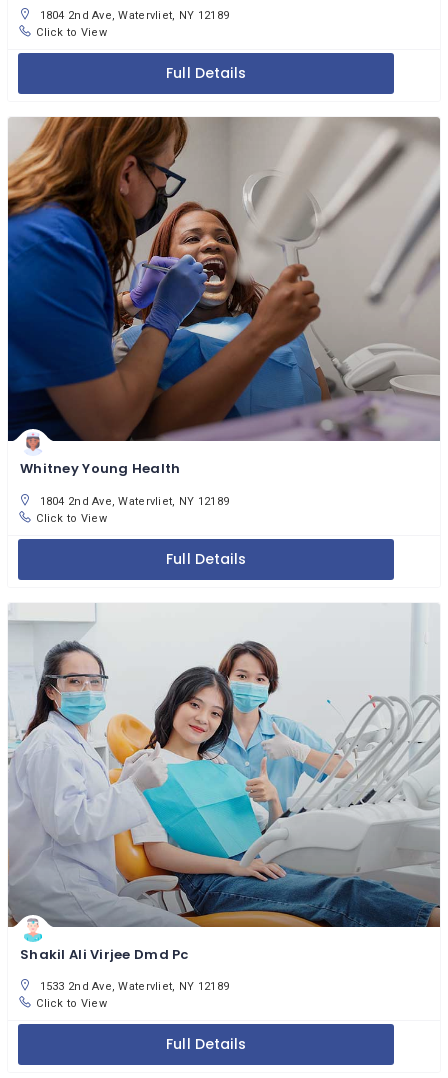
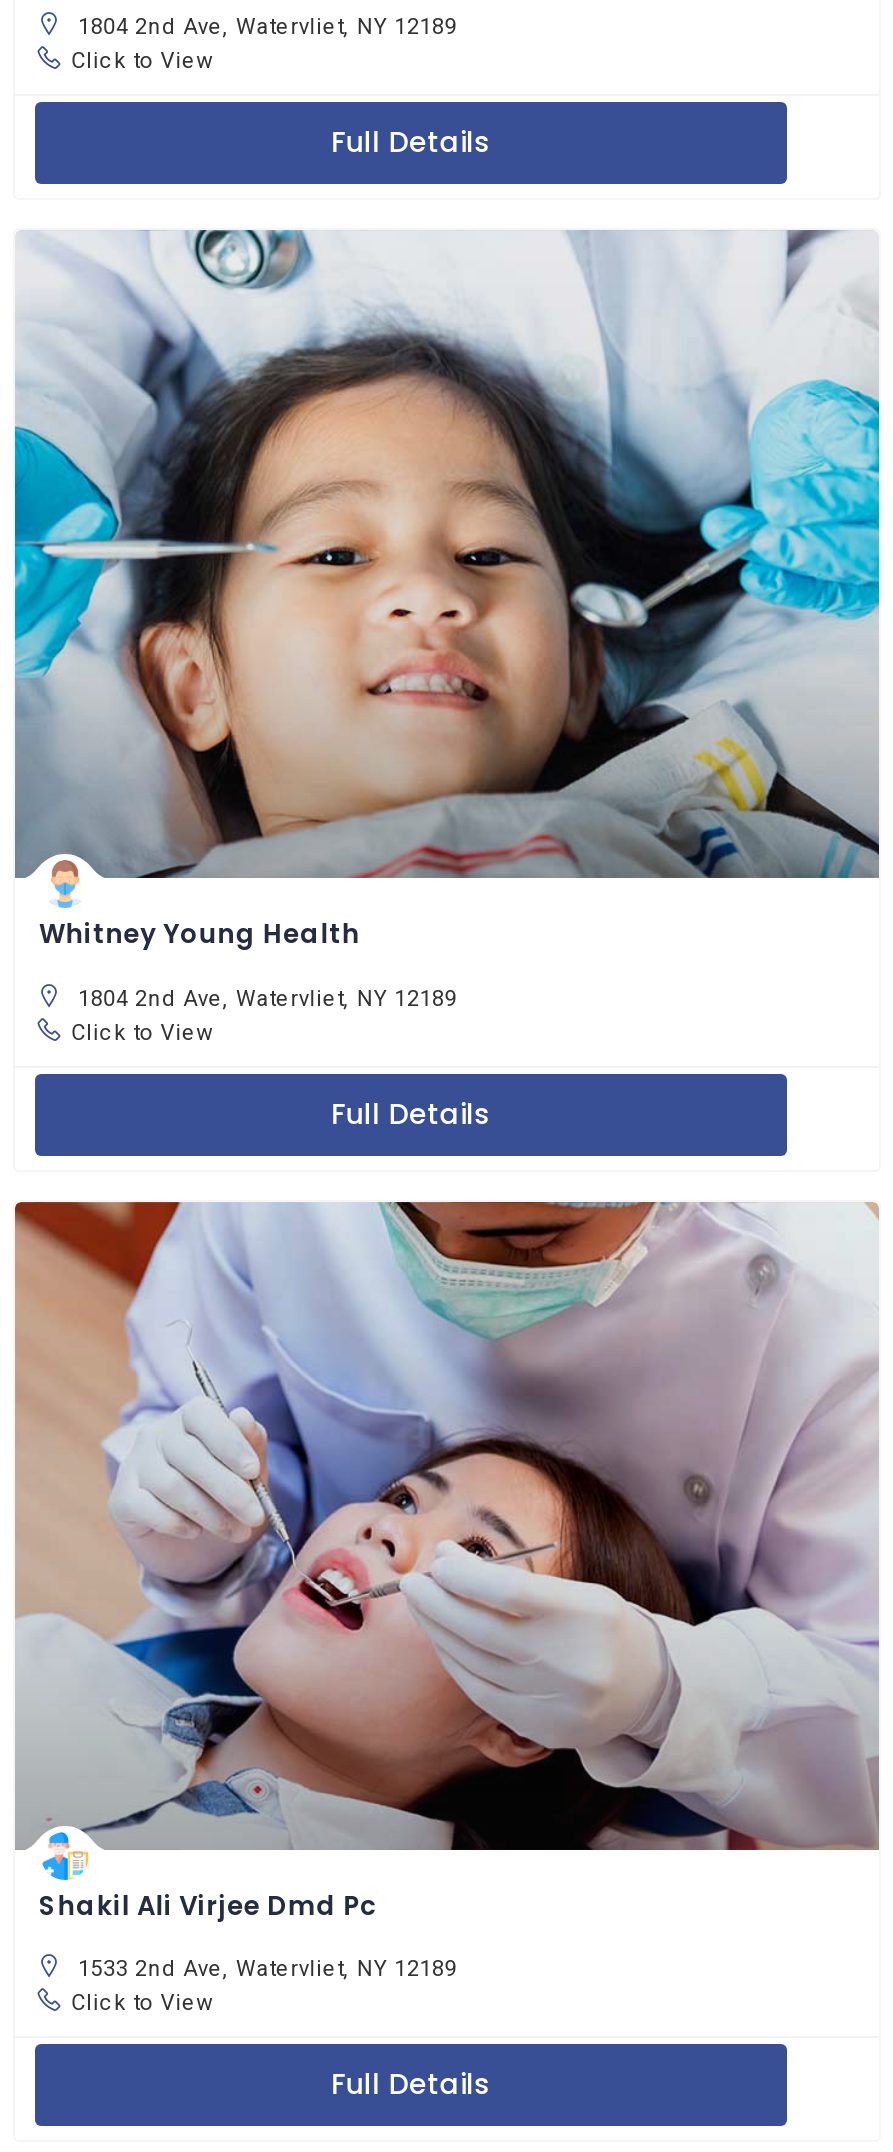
- [image]
+ [image]

- [image]
+ [image]
